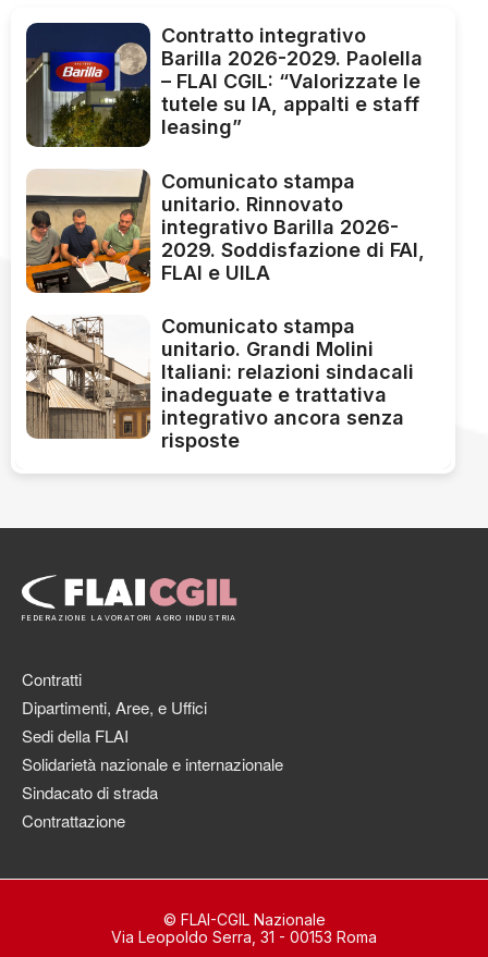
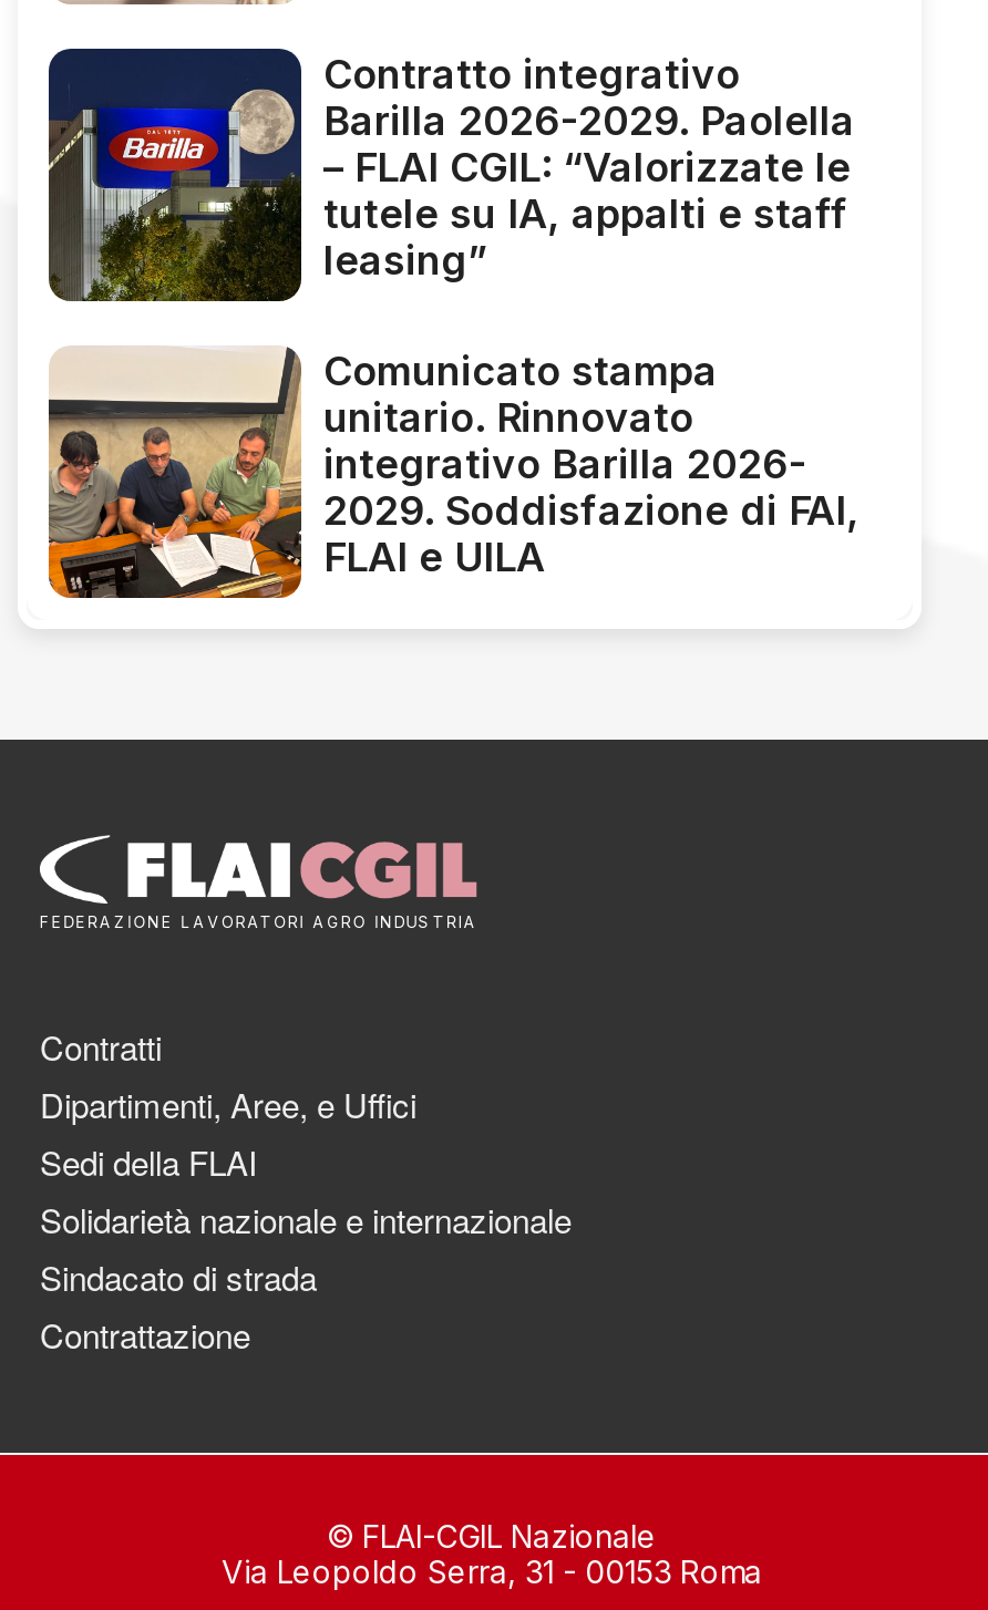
- [image]
- Comunicato stampa
- unitario. Grandi Molini
- Italiani: relazioni sindacali
- inadeguate e trattativa
- integrativo ancora senza
- risposte
